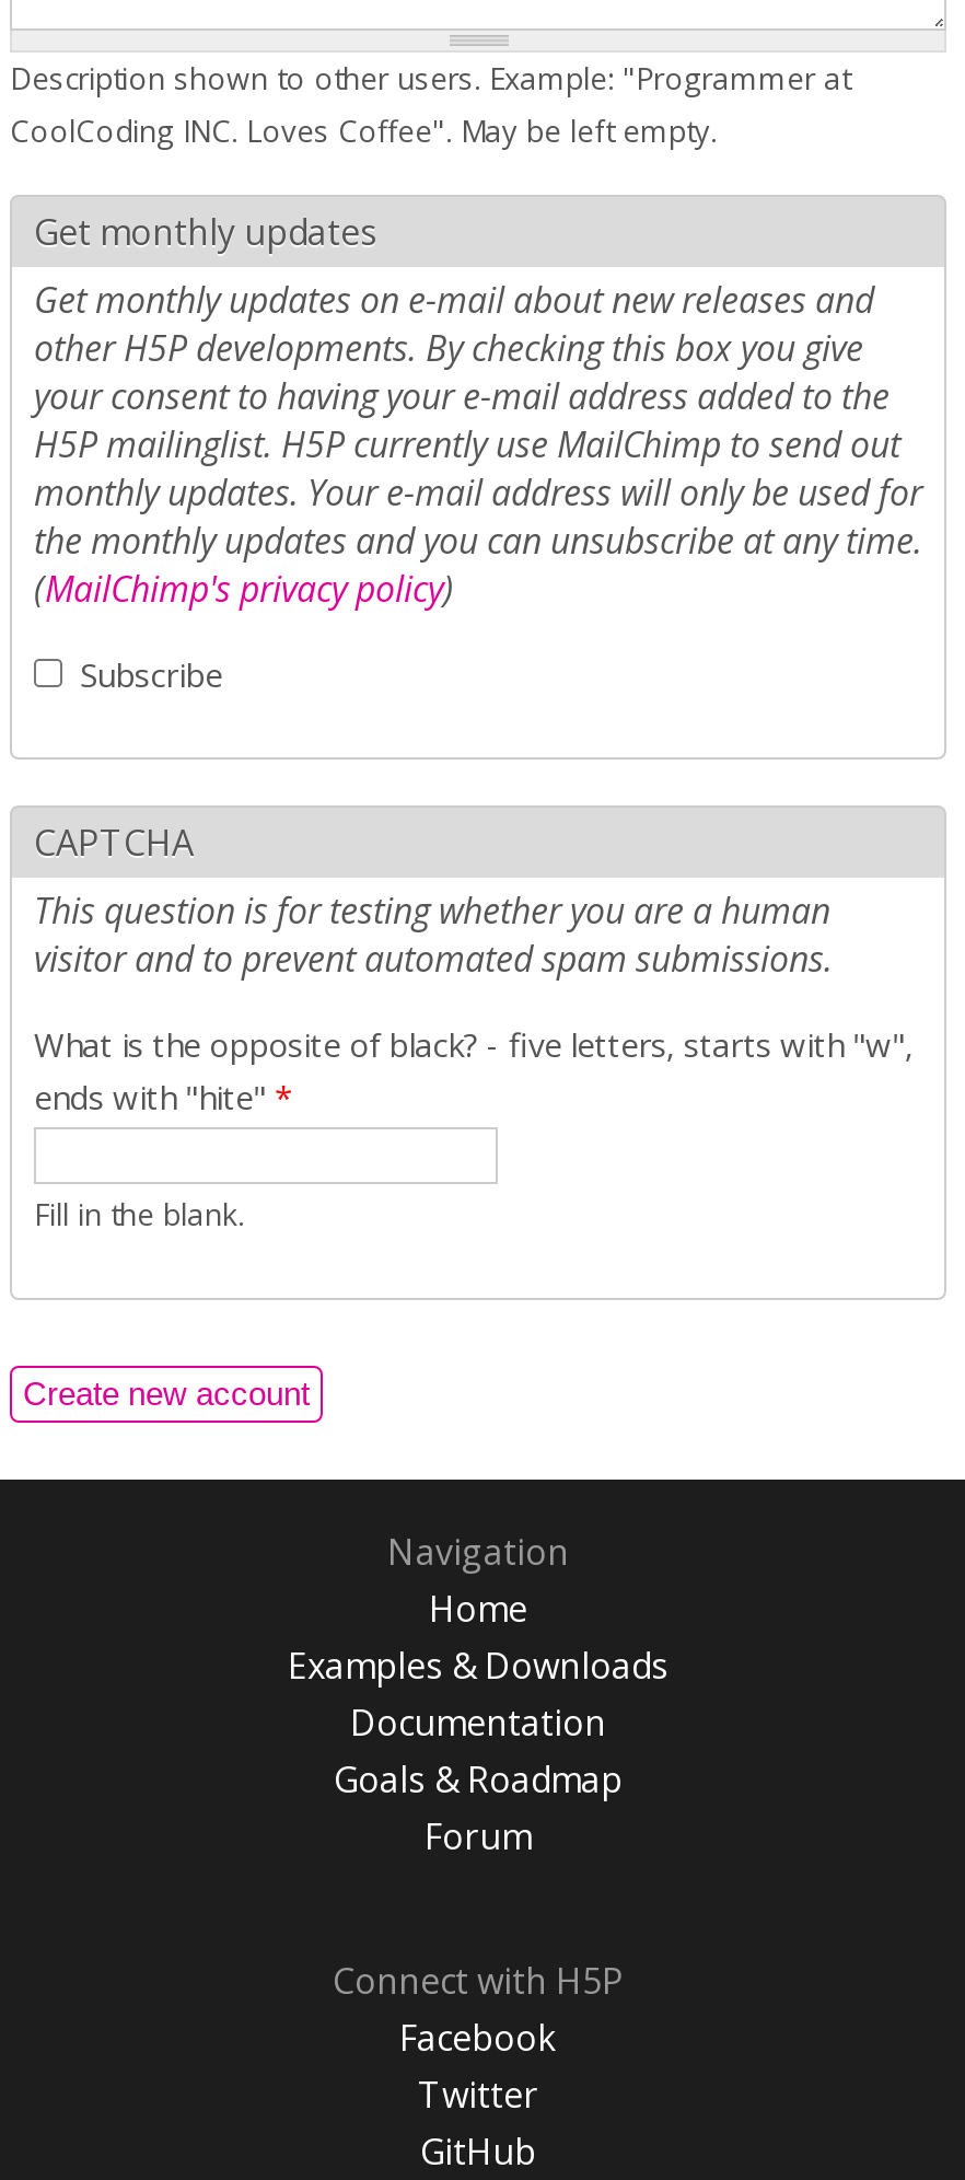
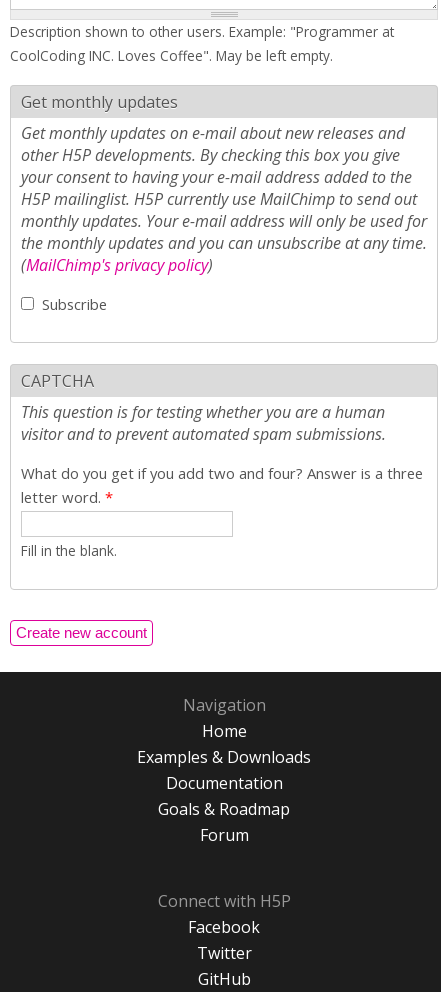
- What is the opposite of black? - five letters, starts with "w",
- ends with "hite" *
+ What do you get if you add two and four? Answer is a three
+ letter word. *
